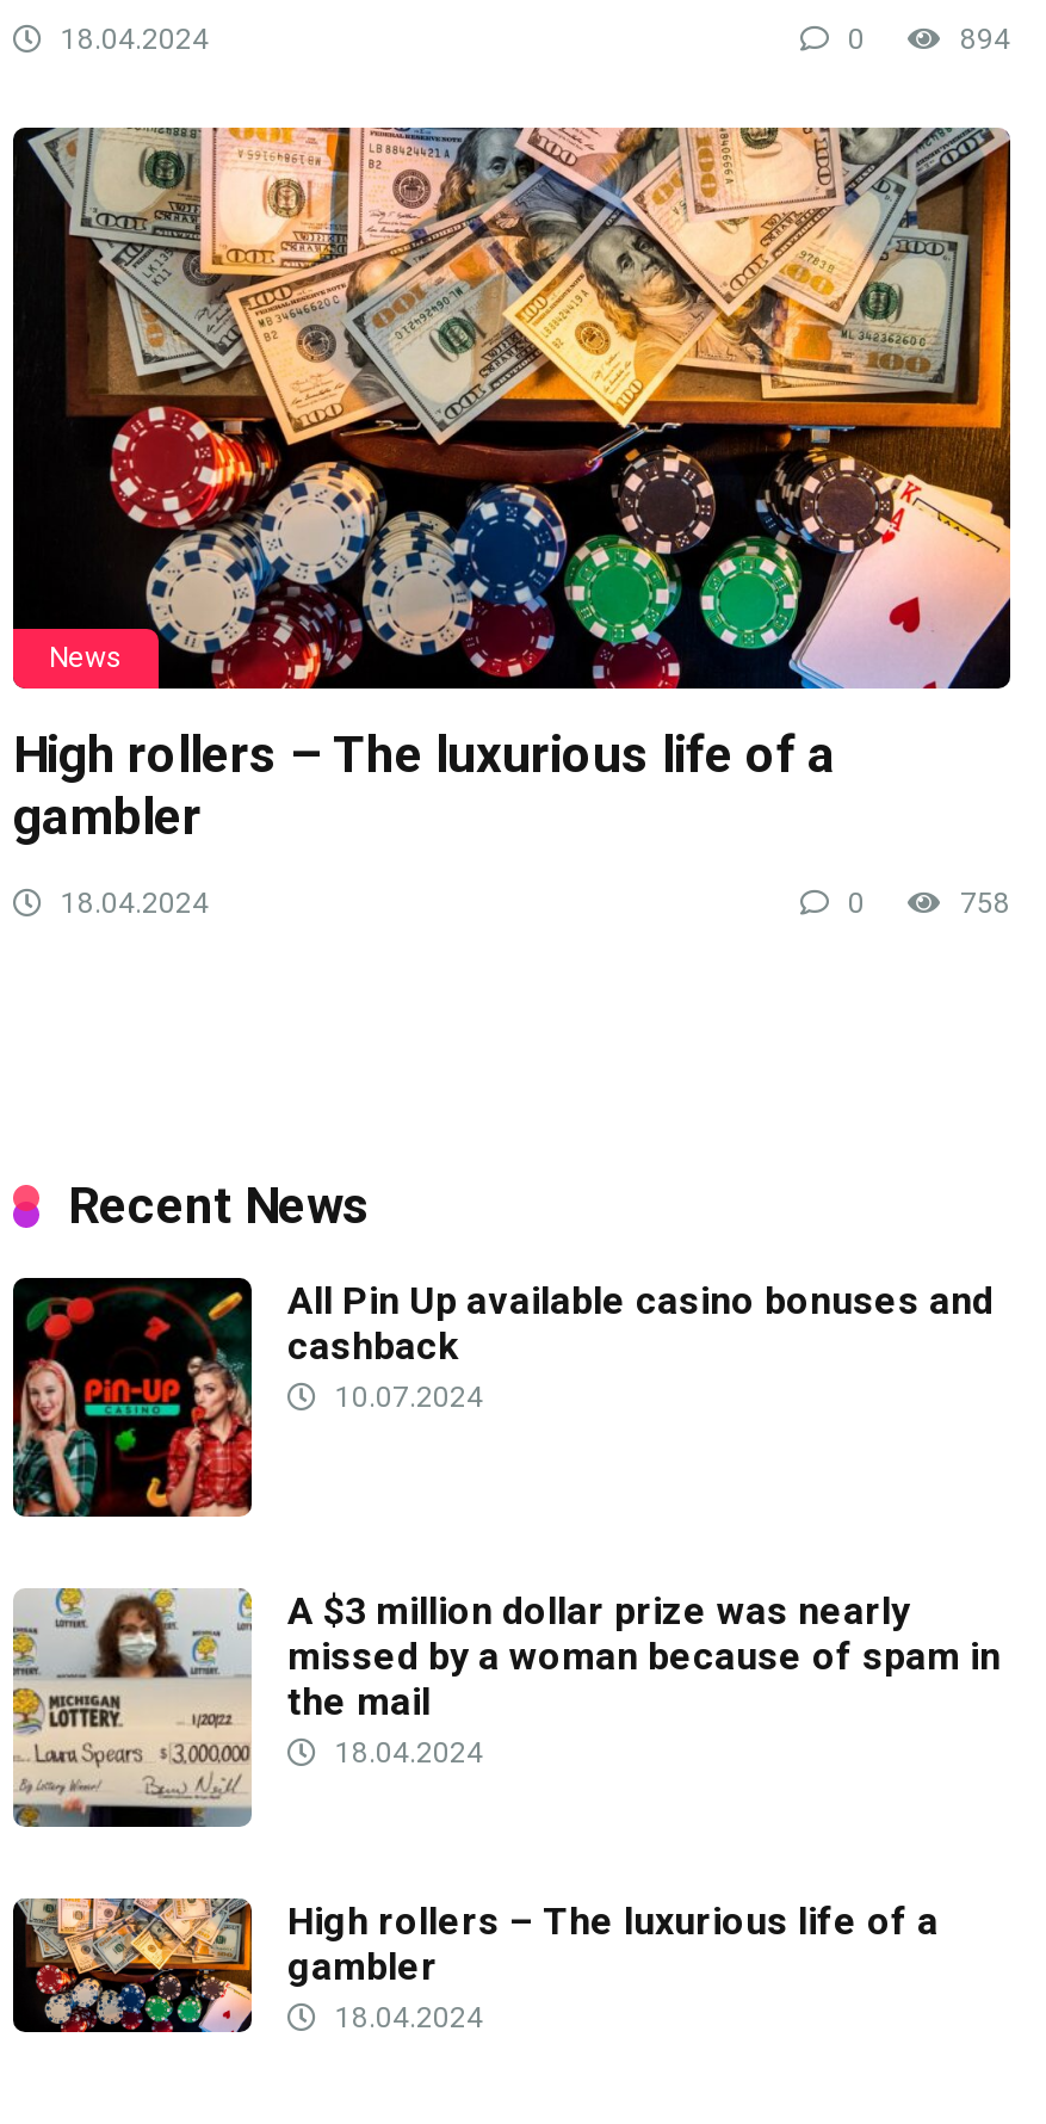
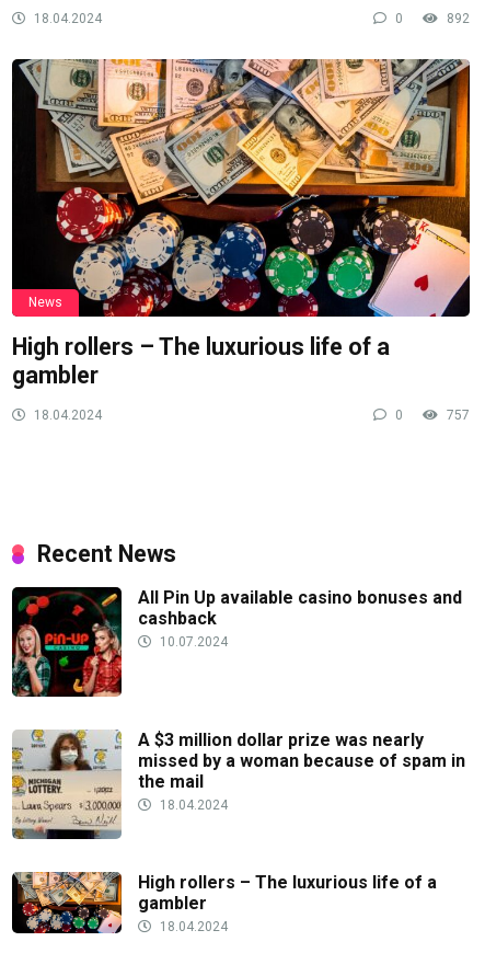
- 894
+ 892

- 758
+ 757
